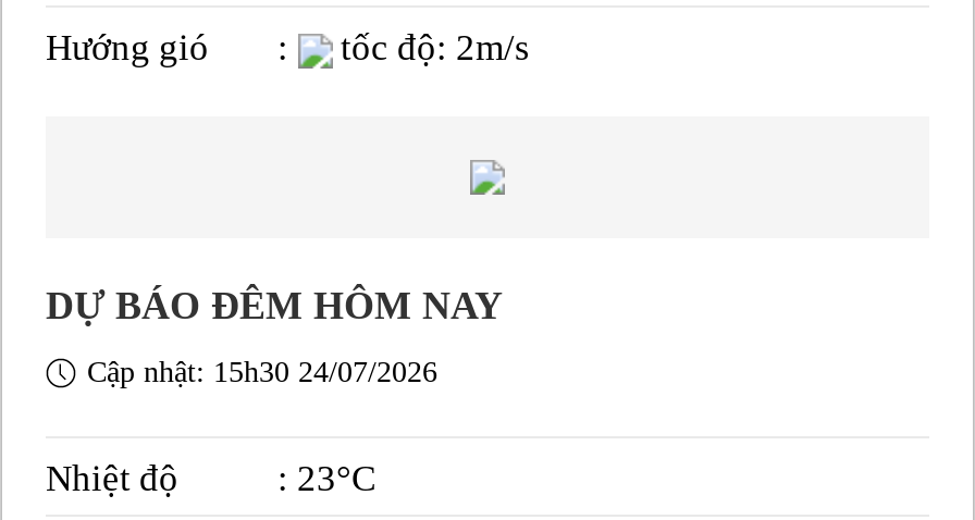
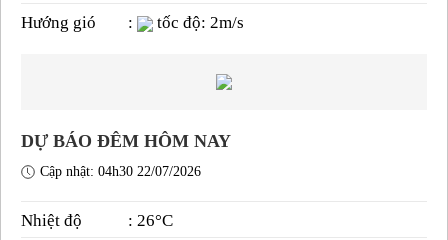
- Cập nhật: 15h30 24/07/2026
+ Cập nhật: 04h30 22/07/2026

- : 23°C
+ : 26°C
